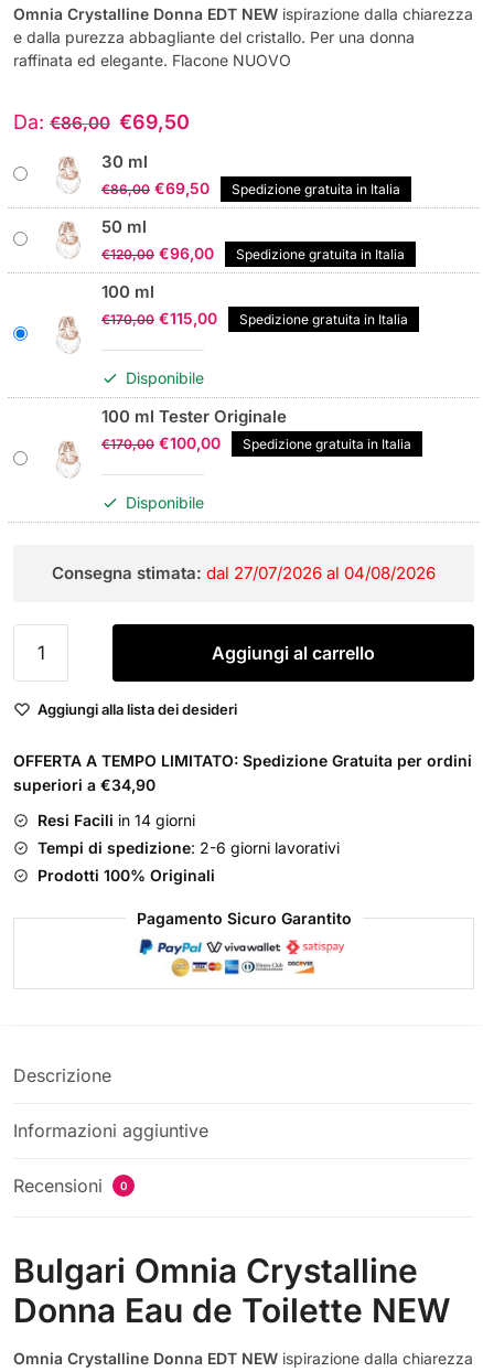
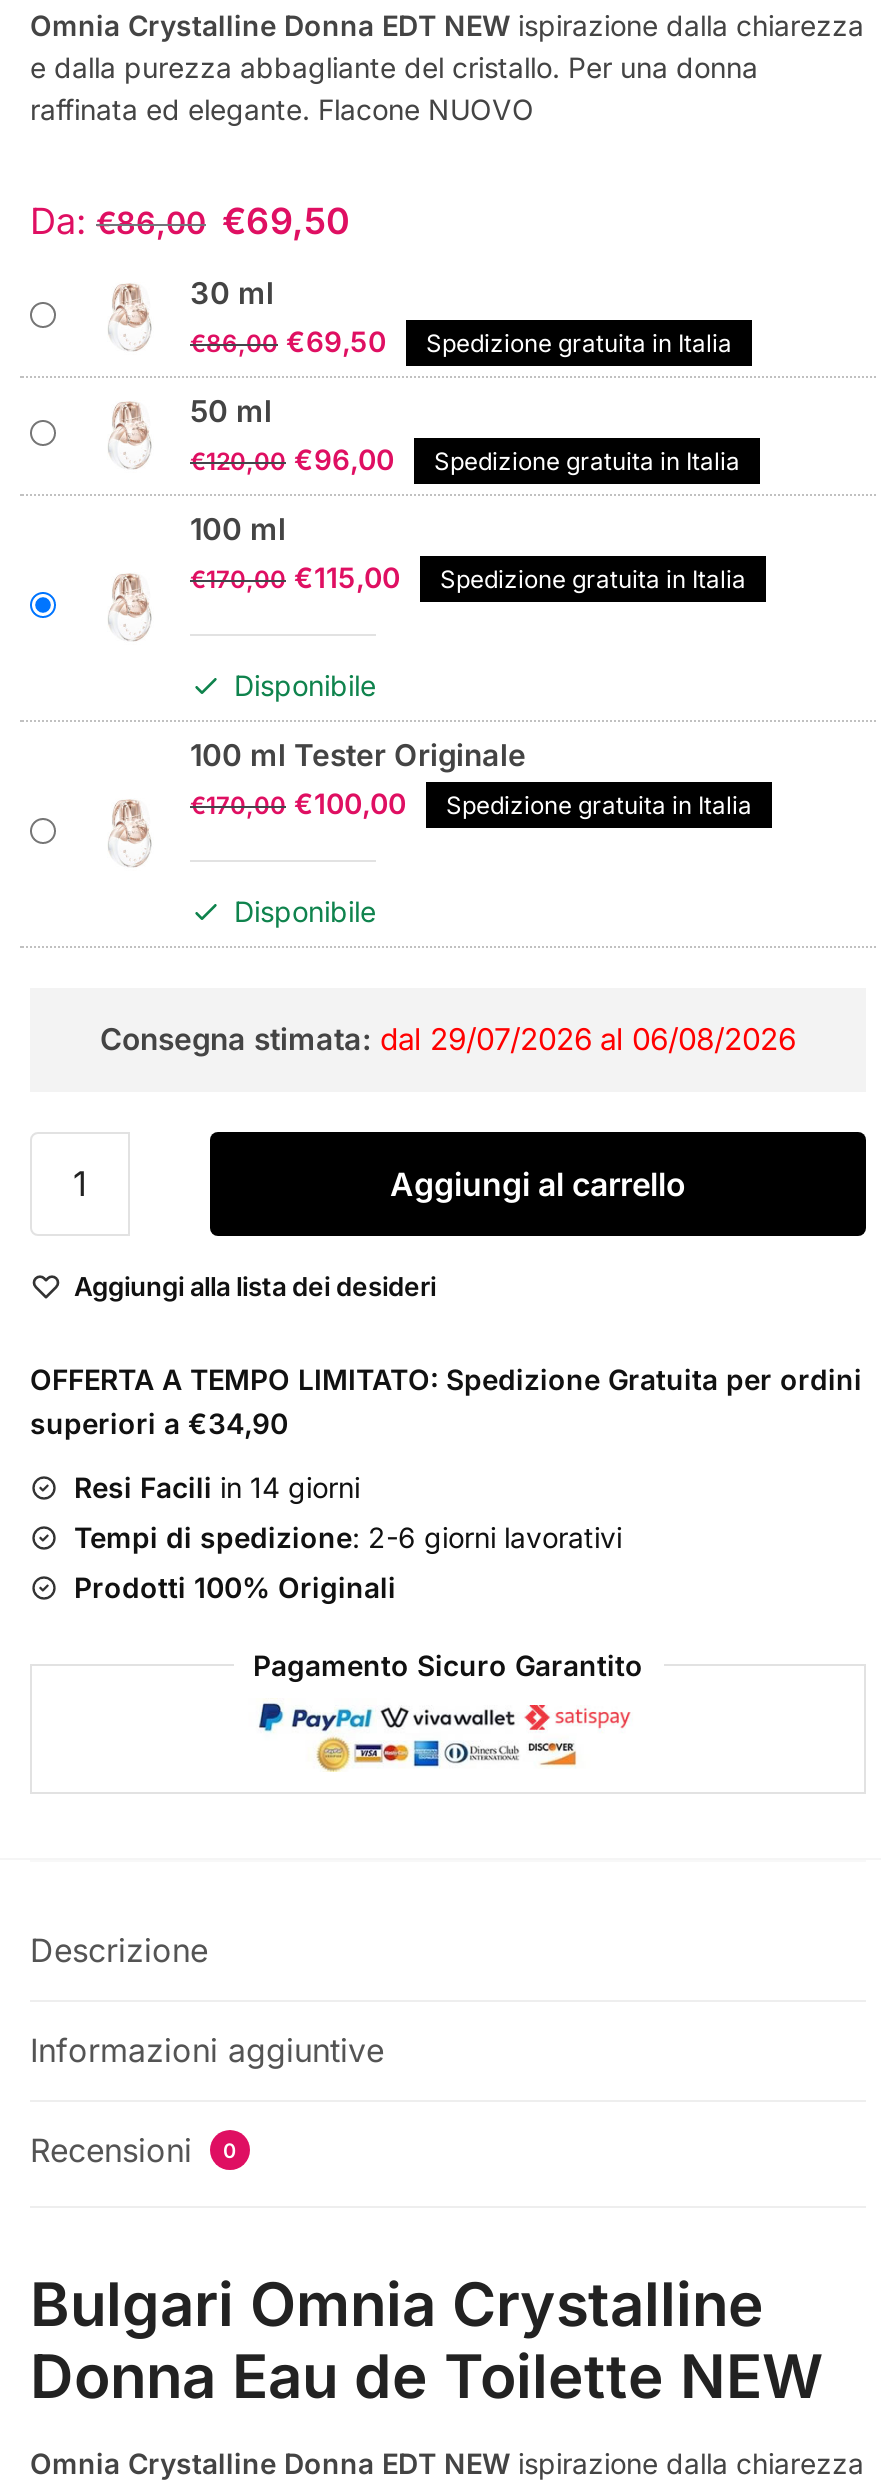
- Consegna stimata: dal 27/07/2026 al 04/08/2026
+ Consegna stimata: dal 29/07/2026 al 06/08/2026
